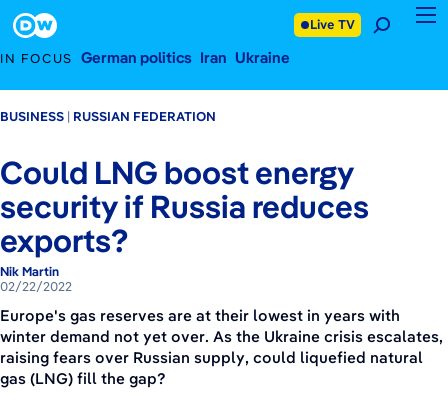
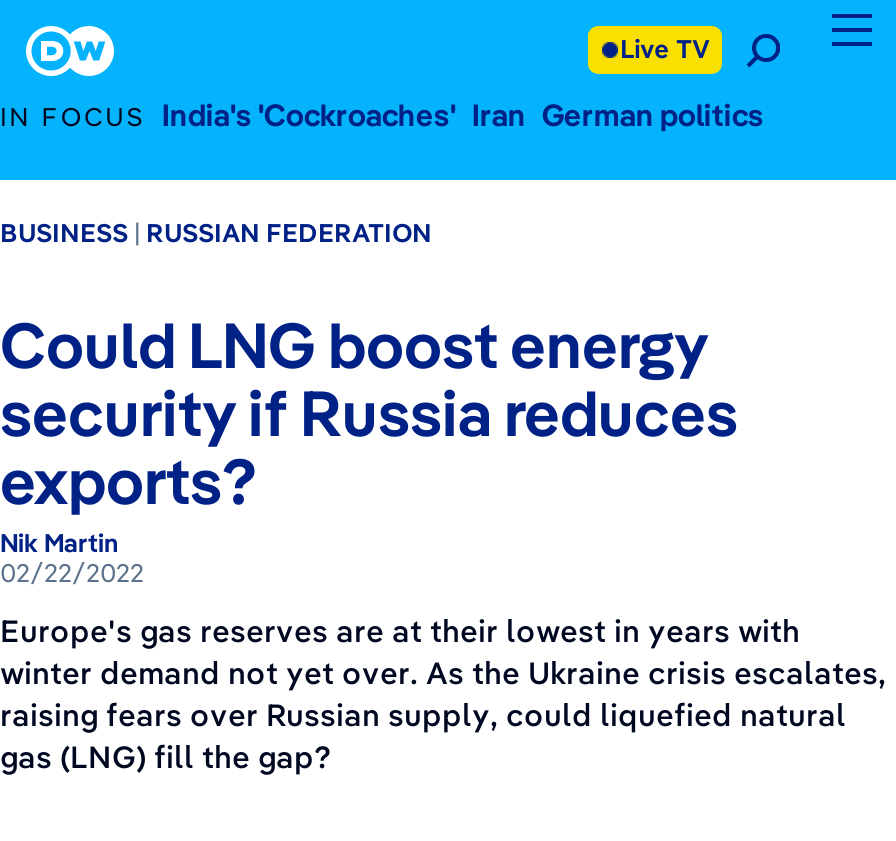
- IN FOCUS German politics Iran Ukraine
+ IN FOCUS India's 'Cockroaches' Iran German politics
